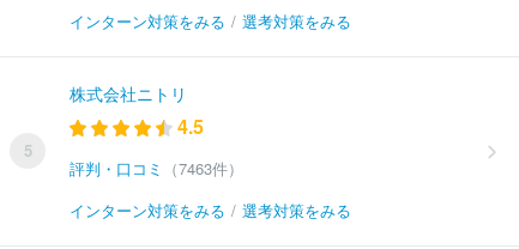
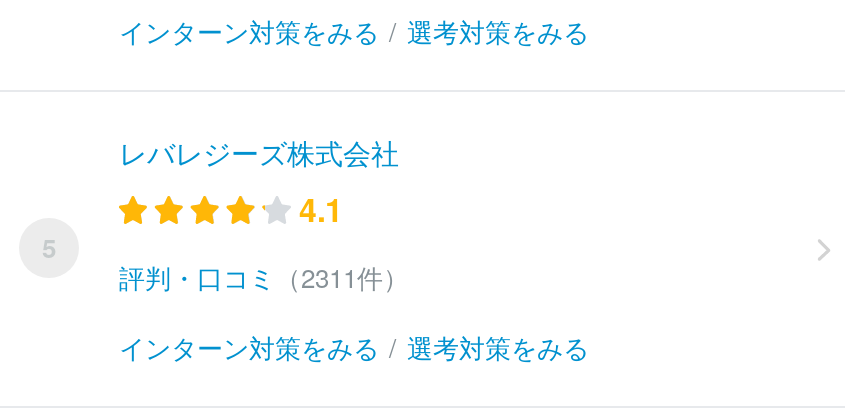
- 株式会社ニトリ
- 4.5
+ レバレジーズ株式会社
+ 4.1

- 評判・口コミ（7463件）
+ 評判・口コミ（2311件）
